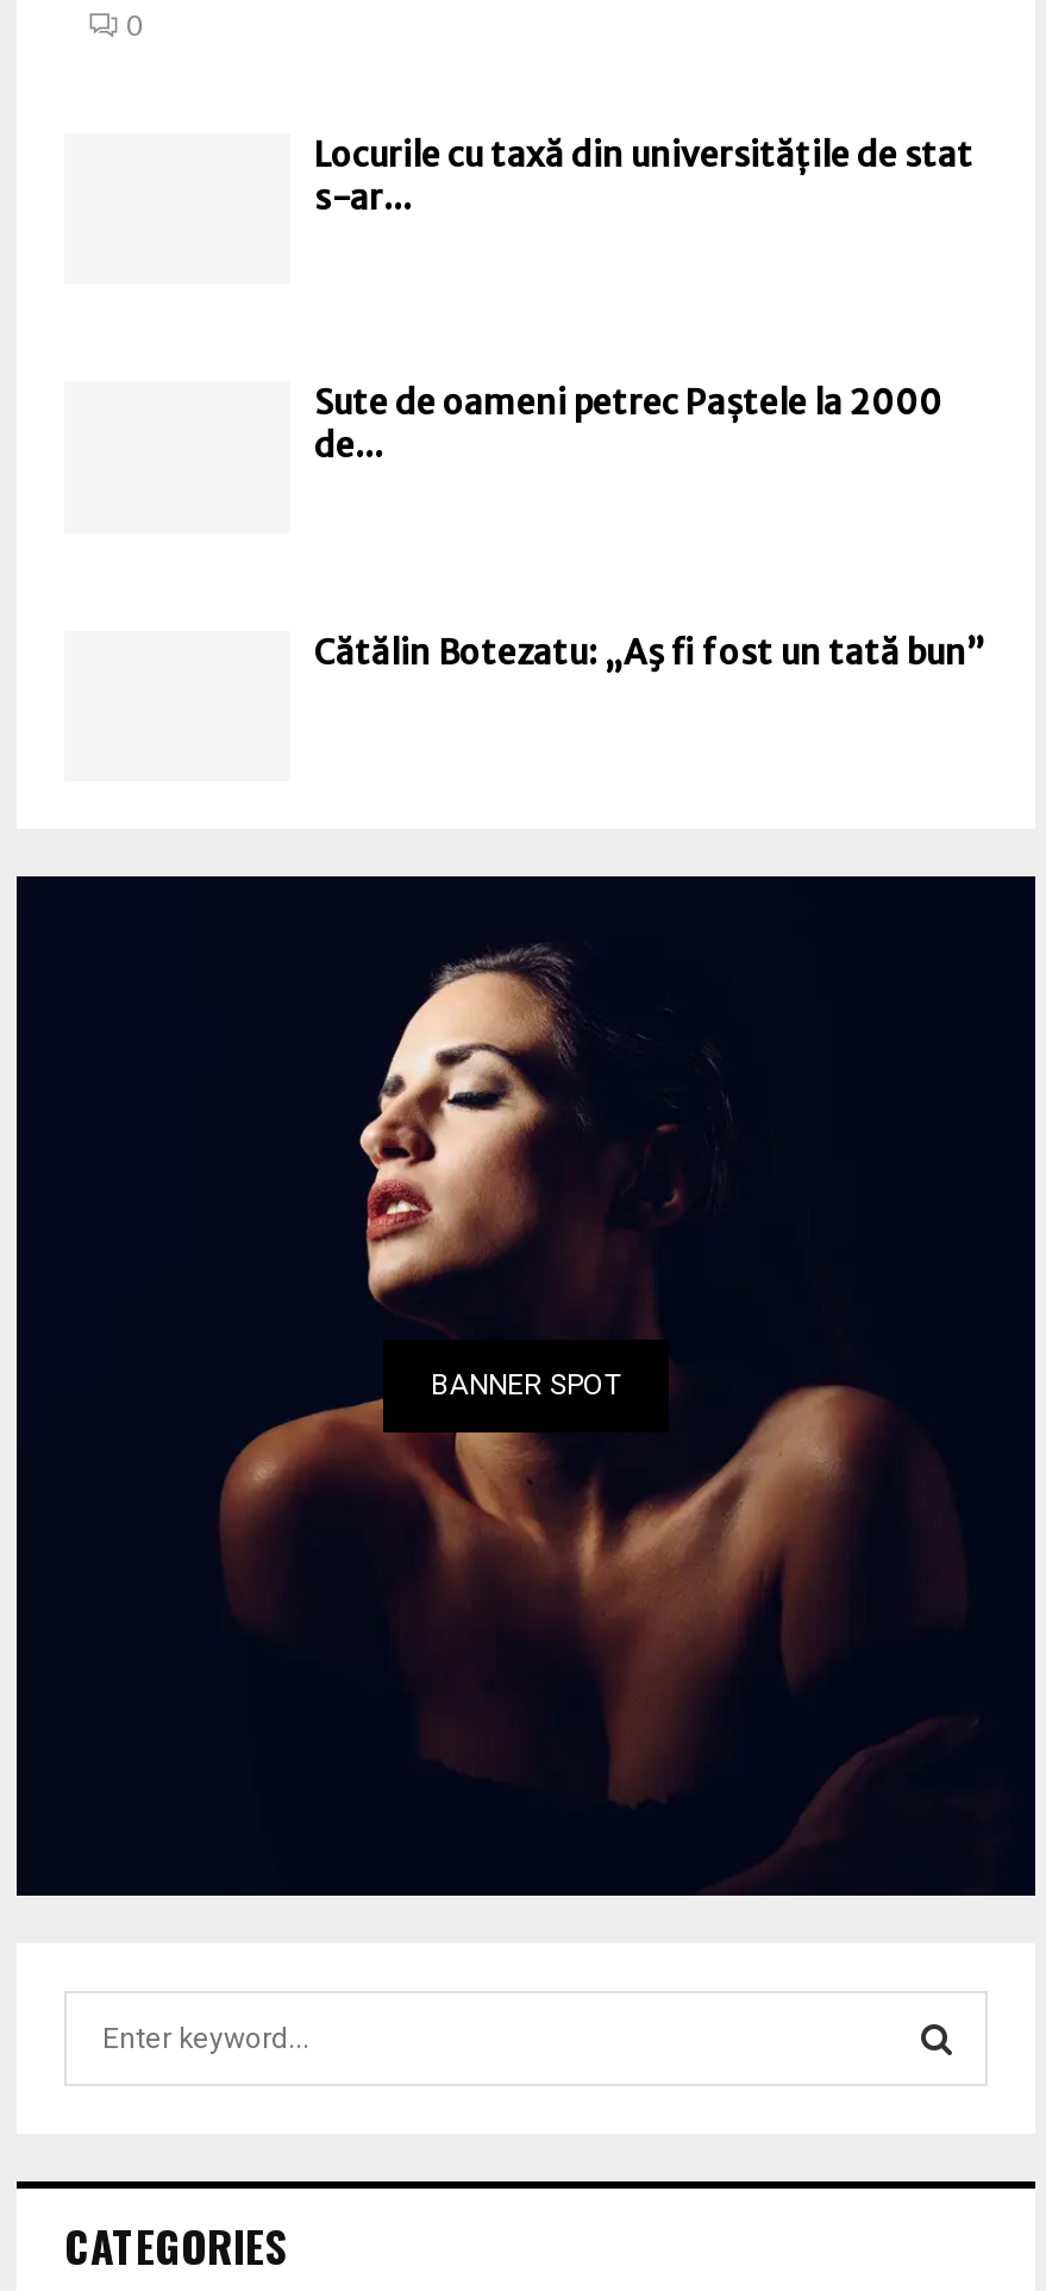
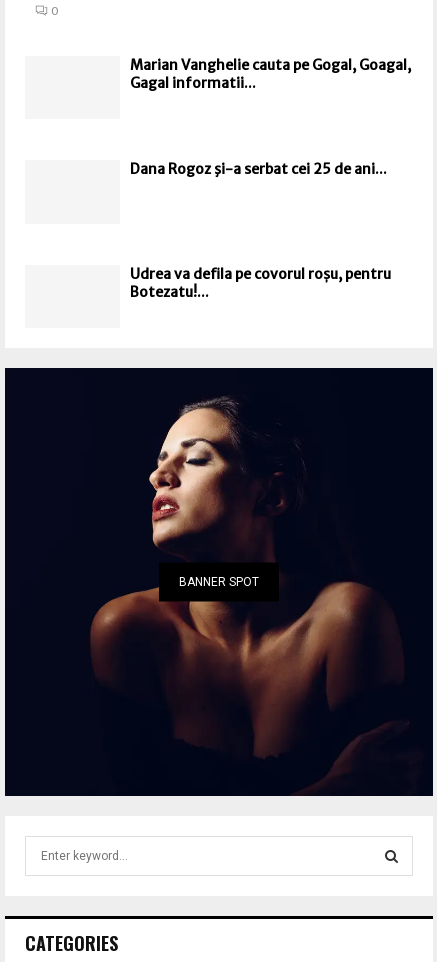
- Locurile cu taxă din universitățile de stat
- s-ar...
+ Marian Vanghelie cauta pe Gogal, Goagal,
+ Gagal informatii...

- Sute de oameni petrec Paștele la 2000
- de...
+ Dana Rogoz şi-a serbat cei 25 de ani...

- Cătălin Botezatu: „Aş fi fost un tată bun”
+ Udrea va defila pe covorul roșu, pentru
+ Botezatu!...
